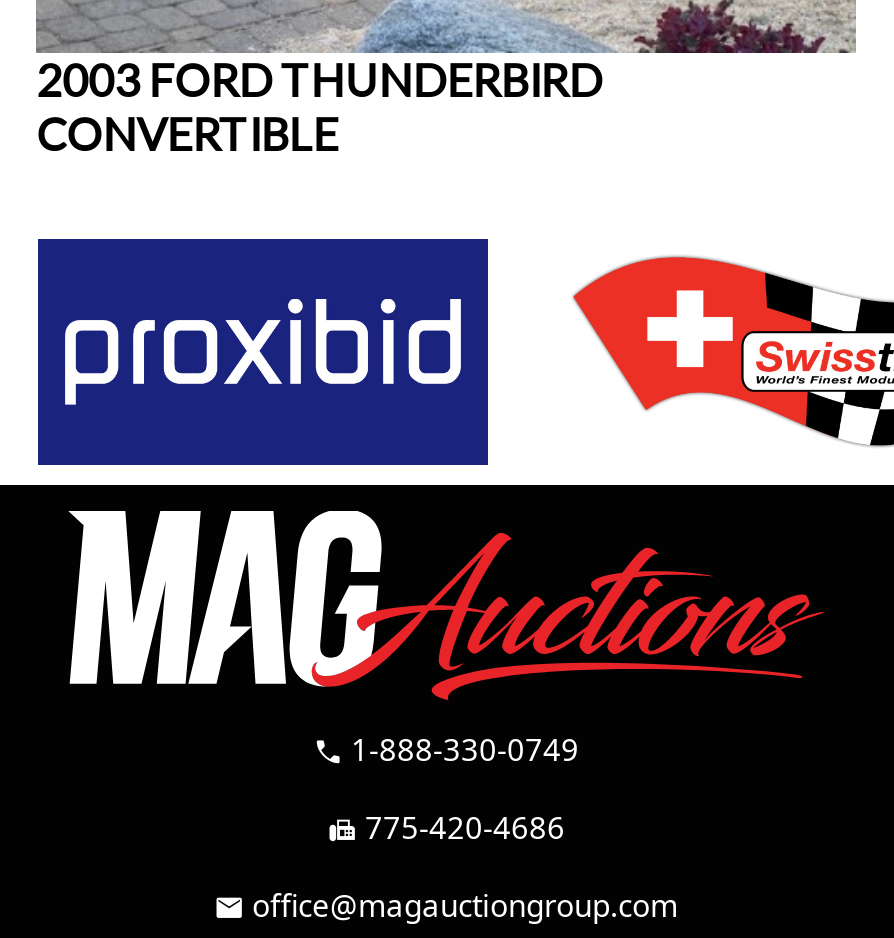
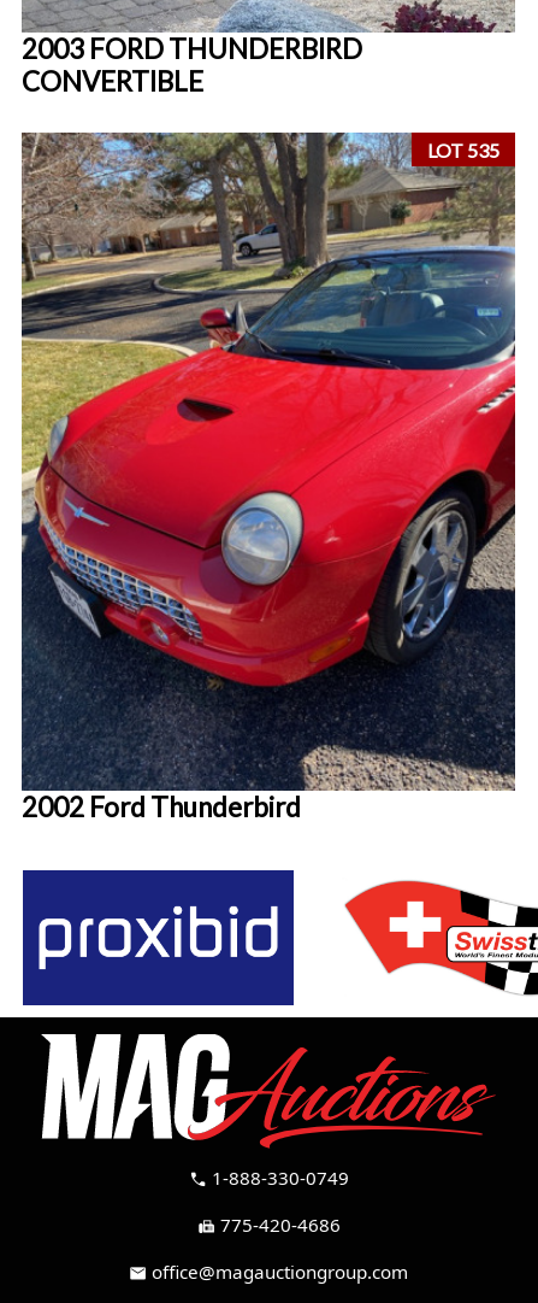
+ [image]
+ LOT 535

+ 2002 Ford Thunderbird
